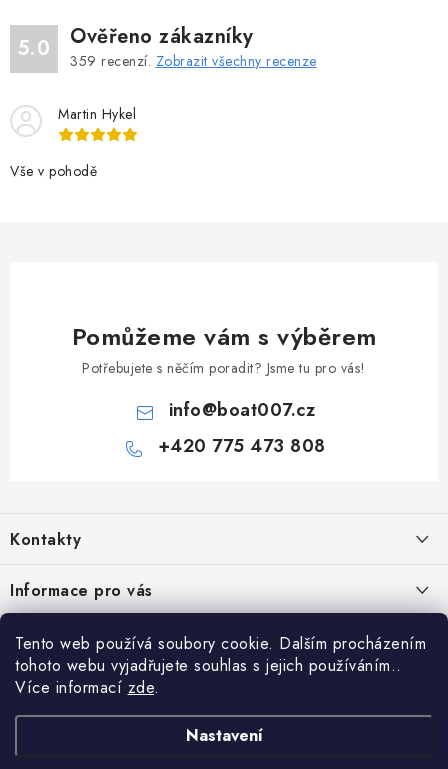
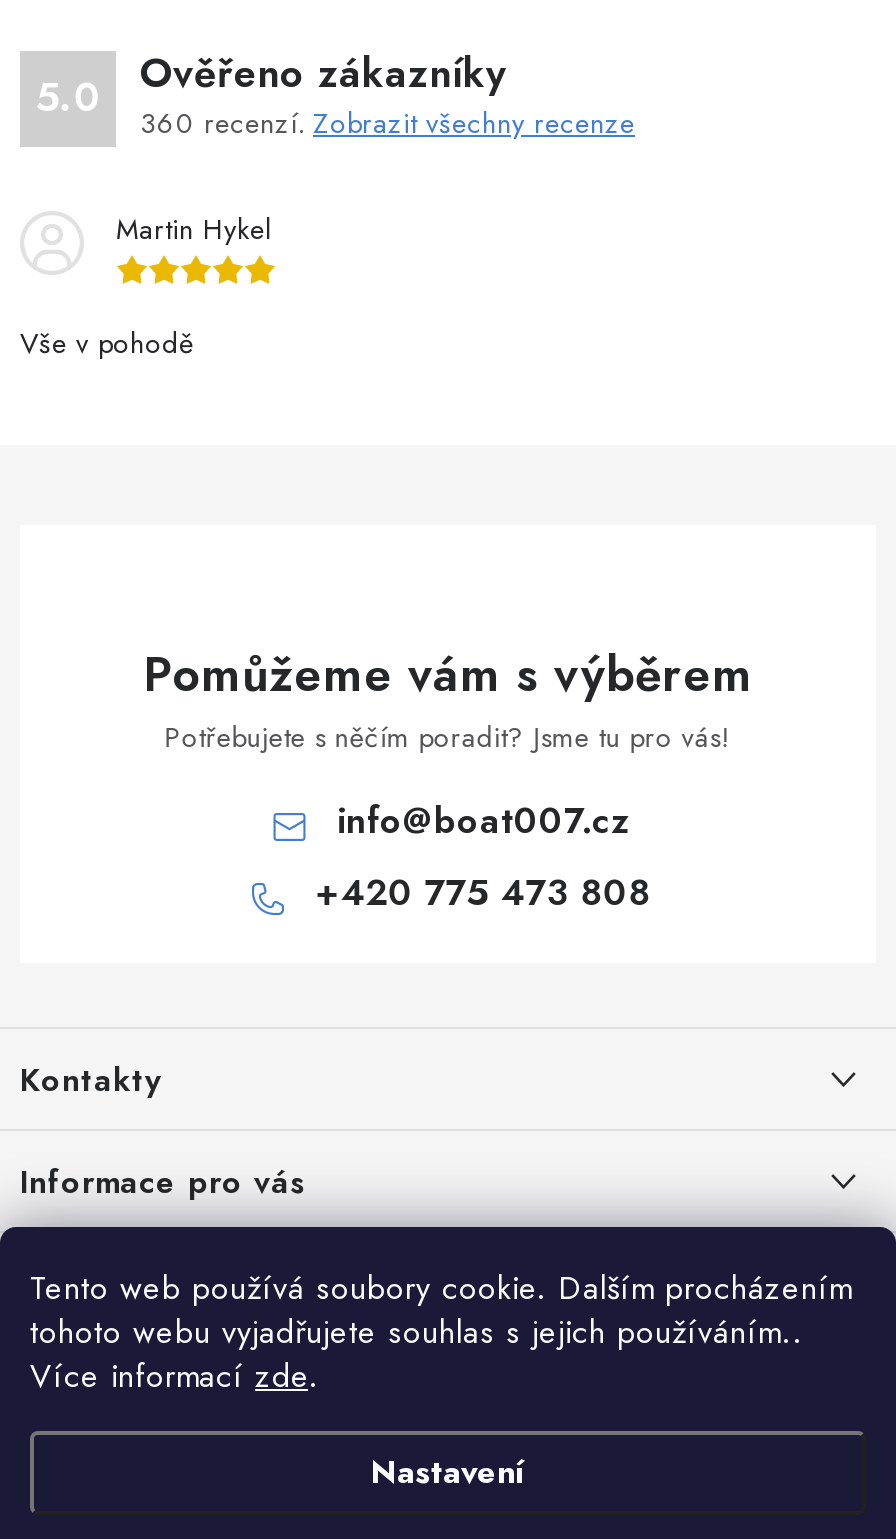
- 359 recenzí. Zobrazit všechny recenze
+ 360 recenzí. Zobrazit všechny recenze
